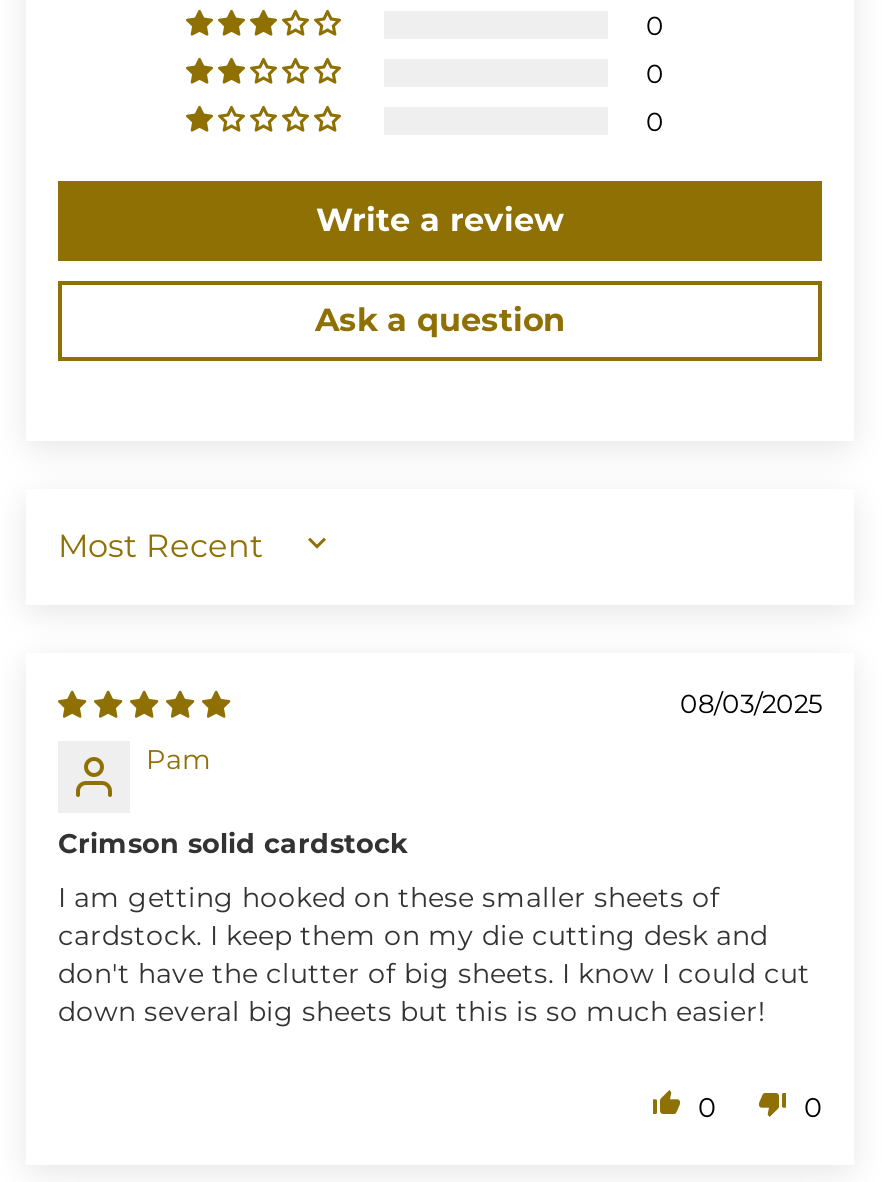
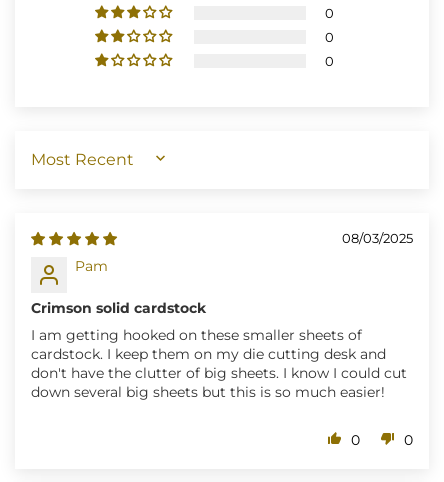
- Write a review
- Ask a question
